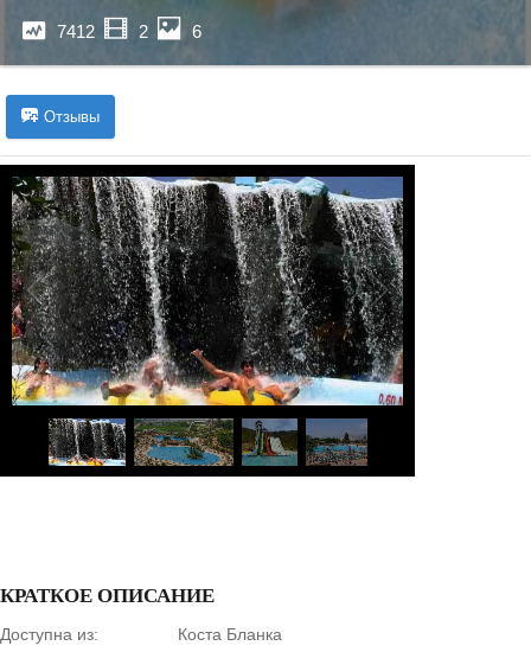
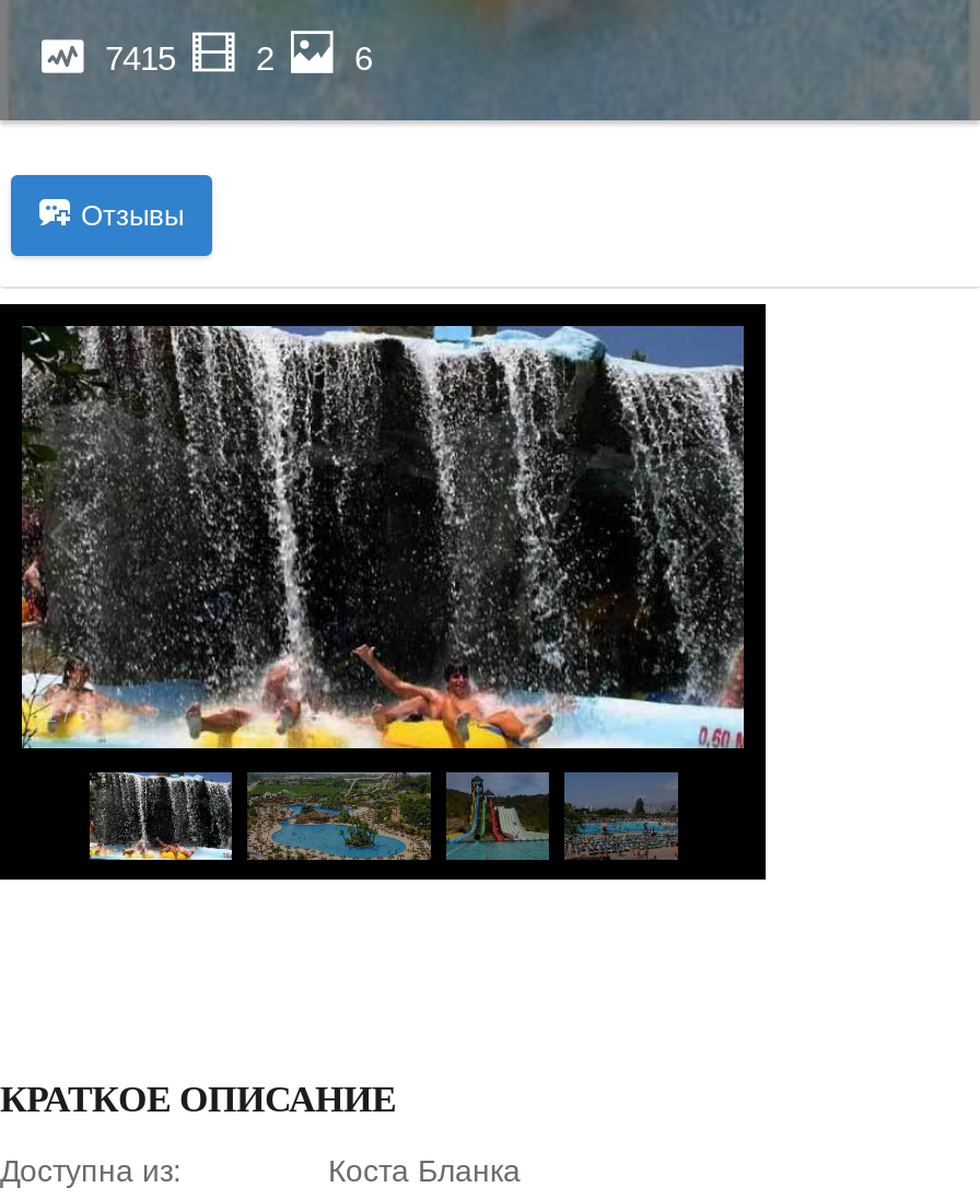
- 7412
+ 7415
